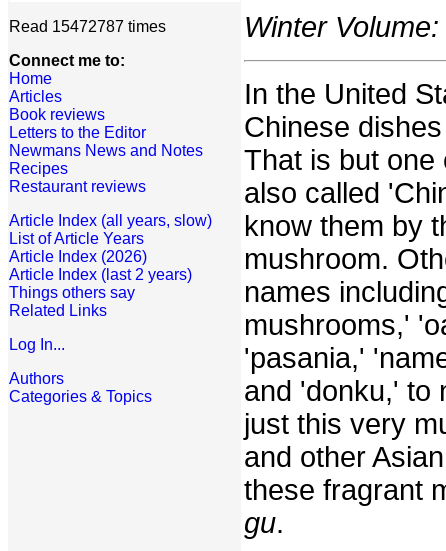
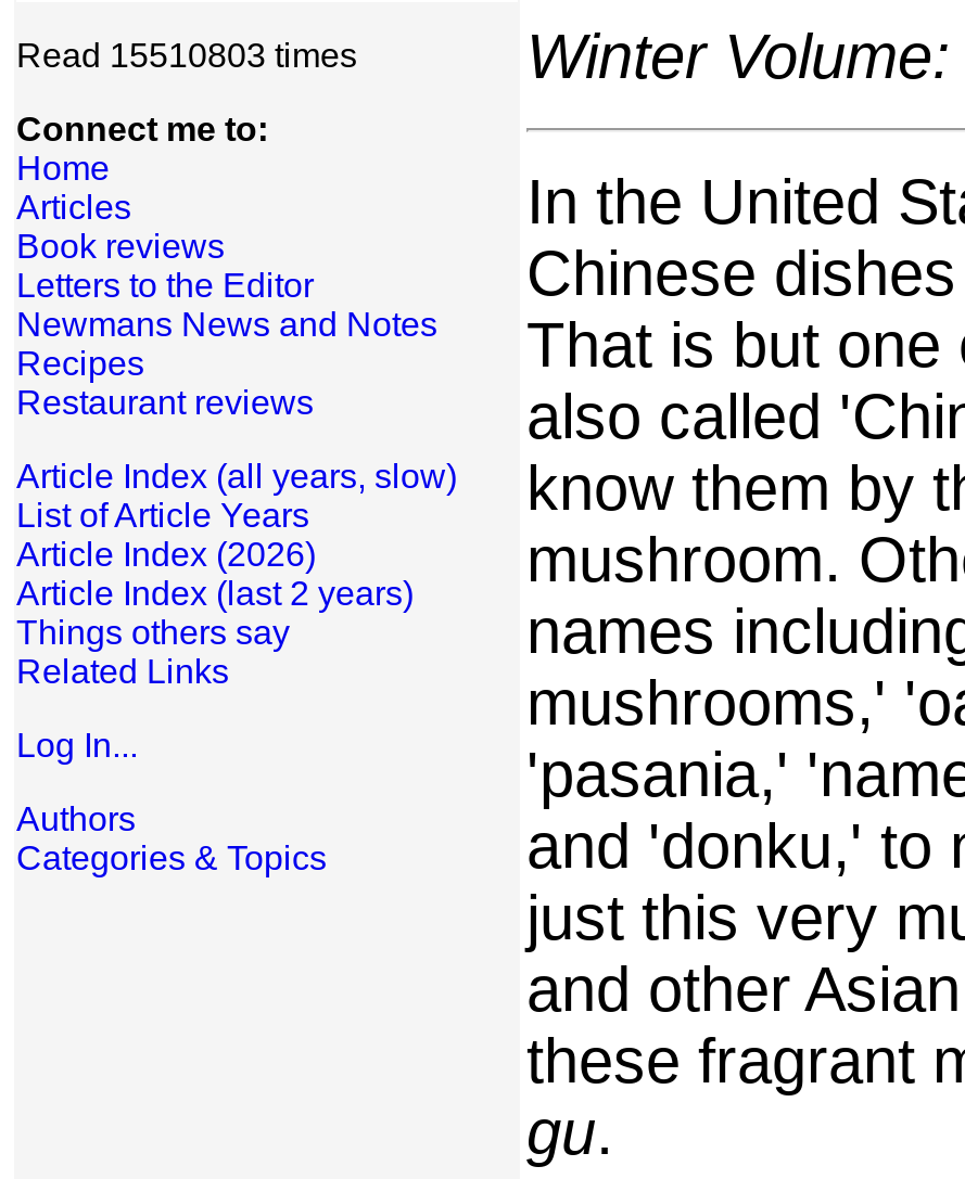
- Read 15472787 times
+ Read 15510803 times
